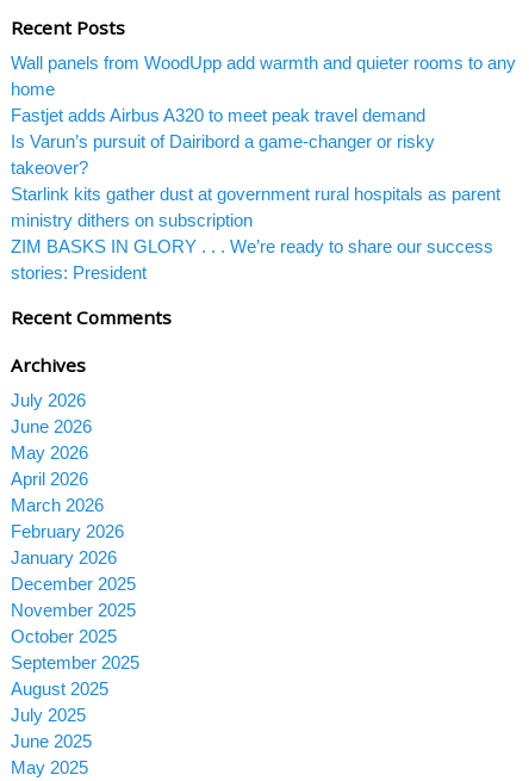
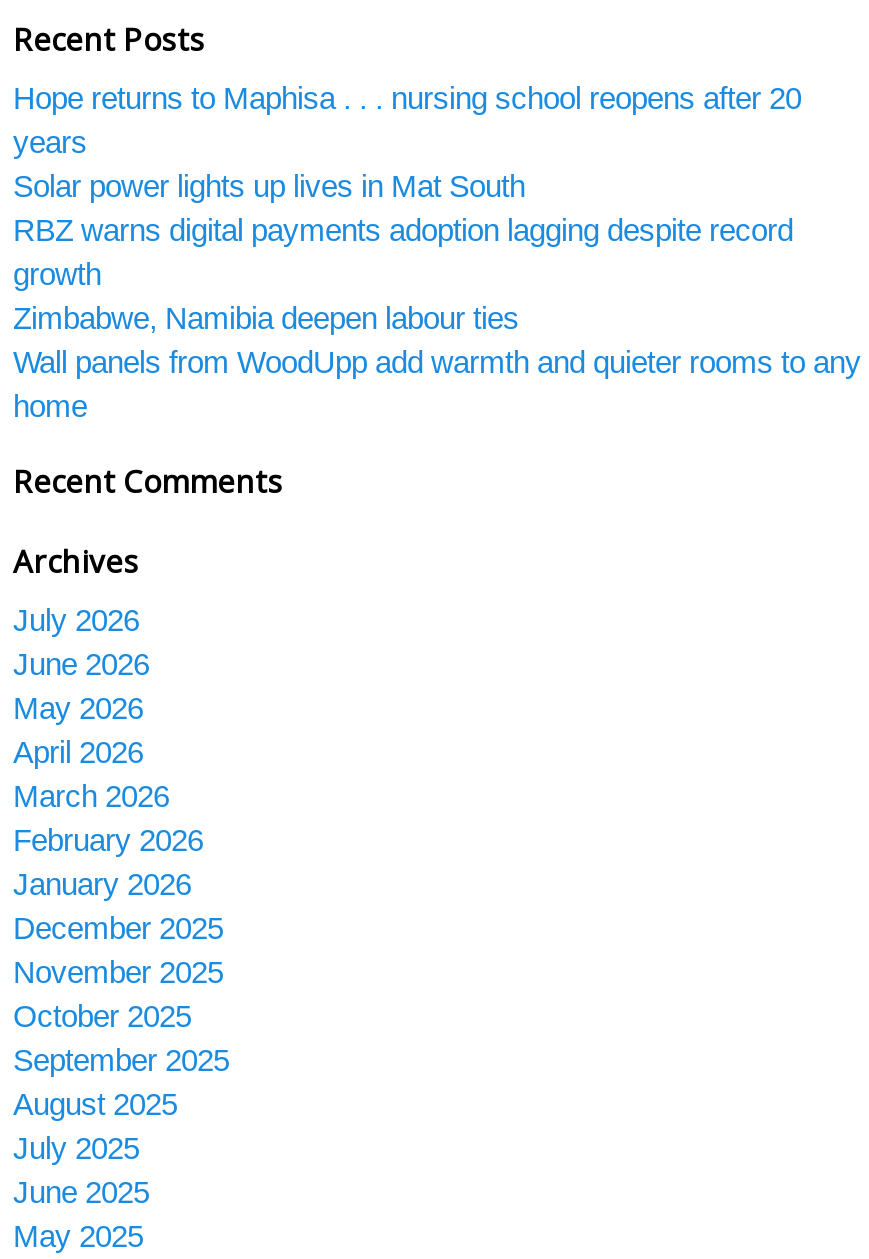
+ Hope returns to Maphisa . . . nursing school reopens after 20
+ years
+ Solar power lights up lives in Mat South
+ RBZ warns digital payments adoption lagging despite record
+ growth
+ Zimbabwe, Namibia deepen labour ties

moved down: Wall panels from WoodUpp add warmth and quieter rooms to any | home

- Fastjet adds Airbus A320 to meet peak travel demand
- Is Varun’s pursuit of Dairibord a game-changer or risky
- takeover?
- Starlink kits gather dust at government rural hospitals as parent
- ministry dithers on subscription
- ZIM BASKS IN GLORY . . . We’re ready to share our success
- stories: President
